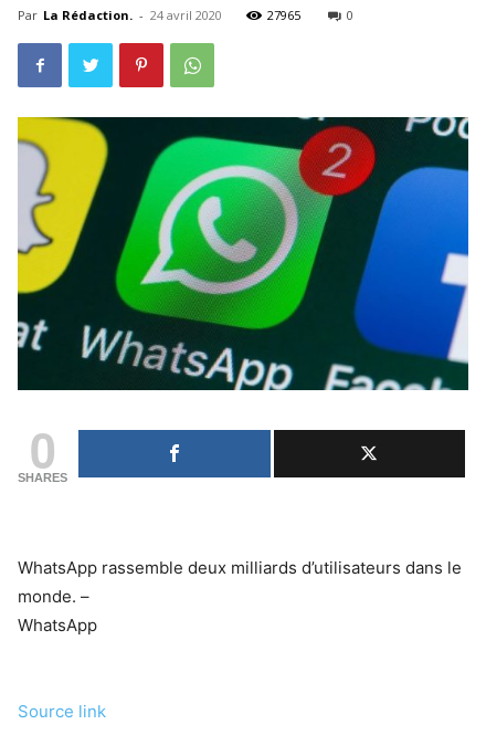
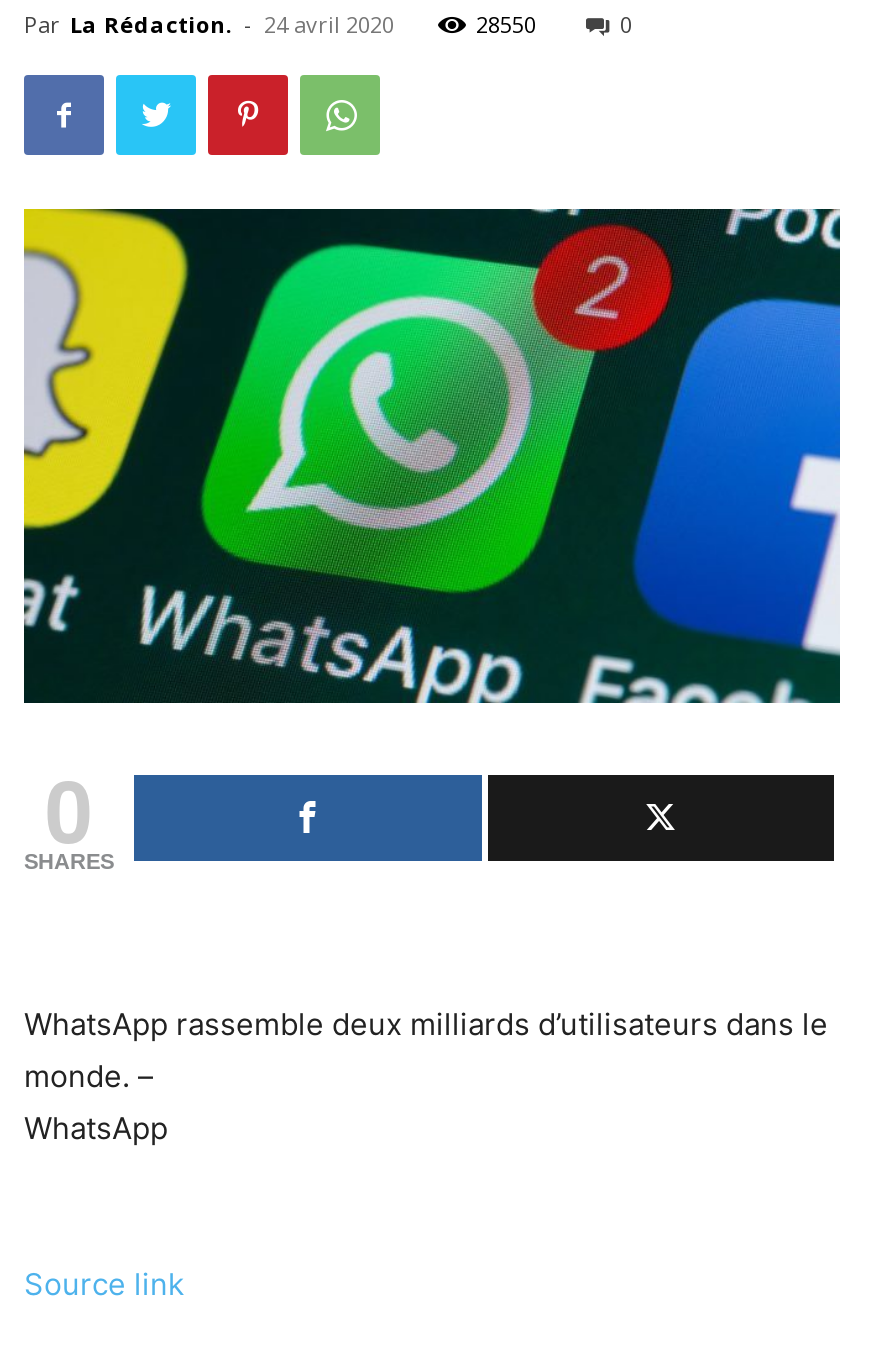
- 27965
+ 28550
